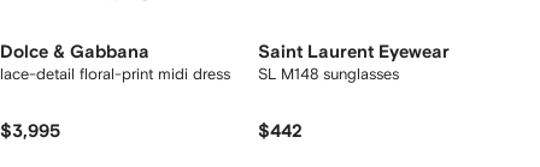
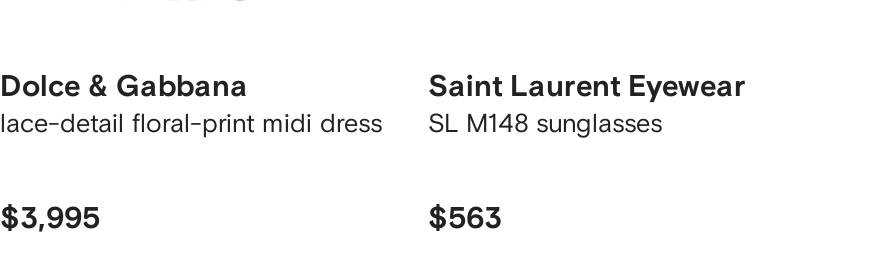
- $442
+ $563
